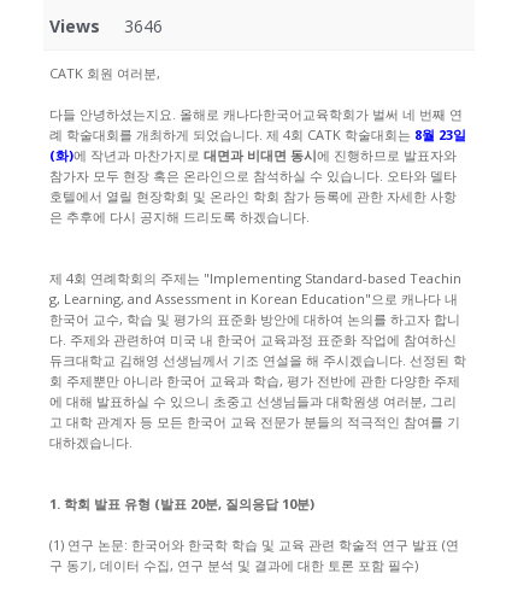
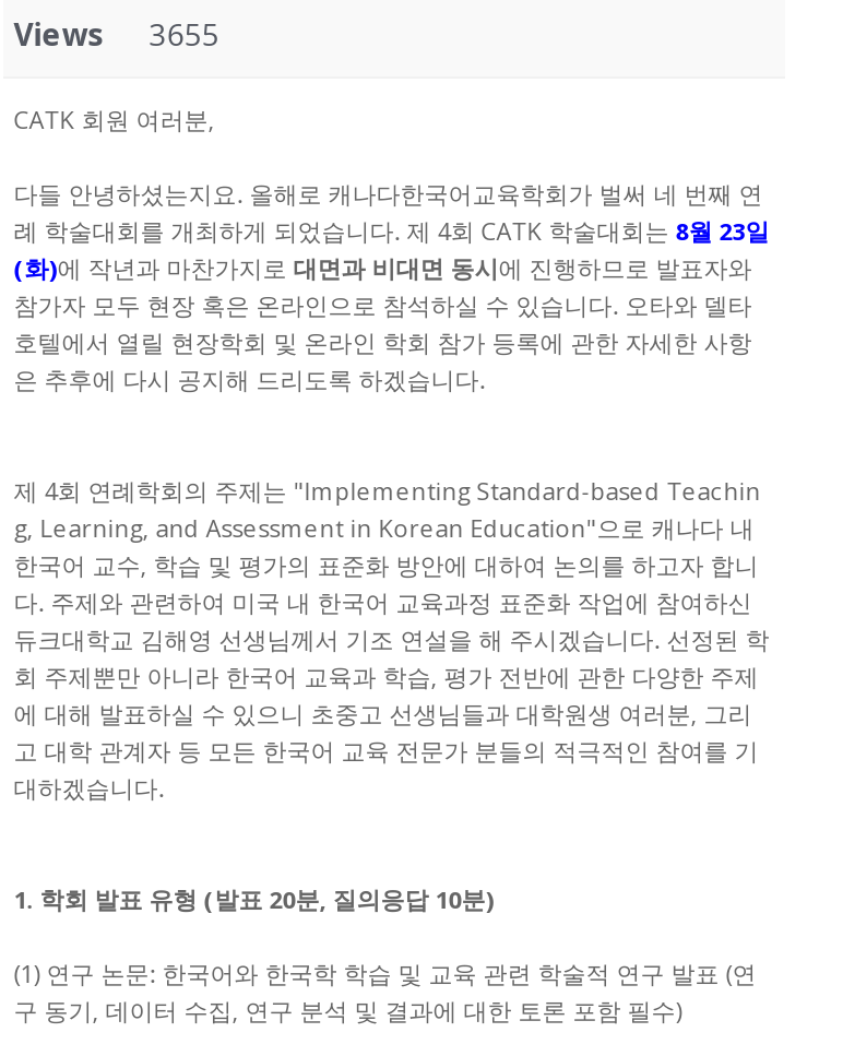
- Views 3646
+ Views 3655
